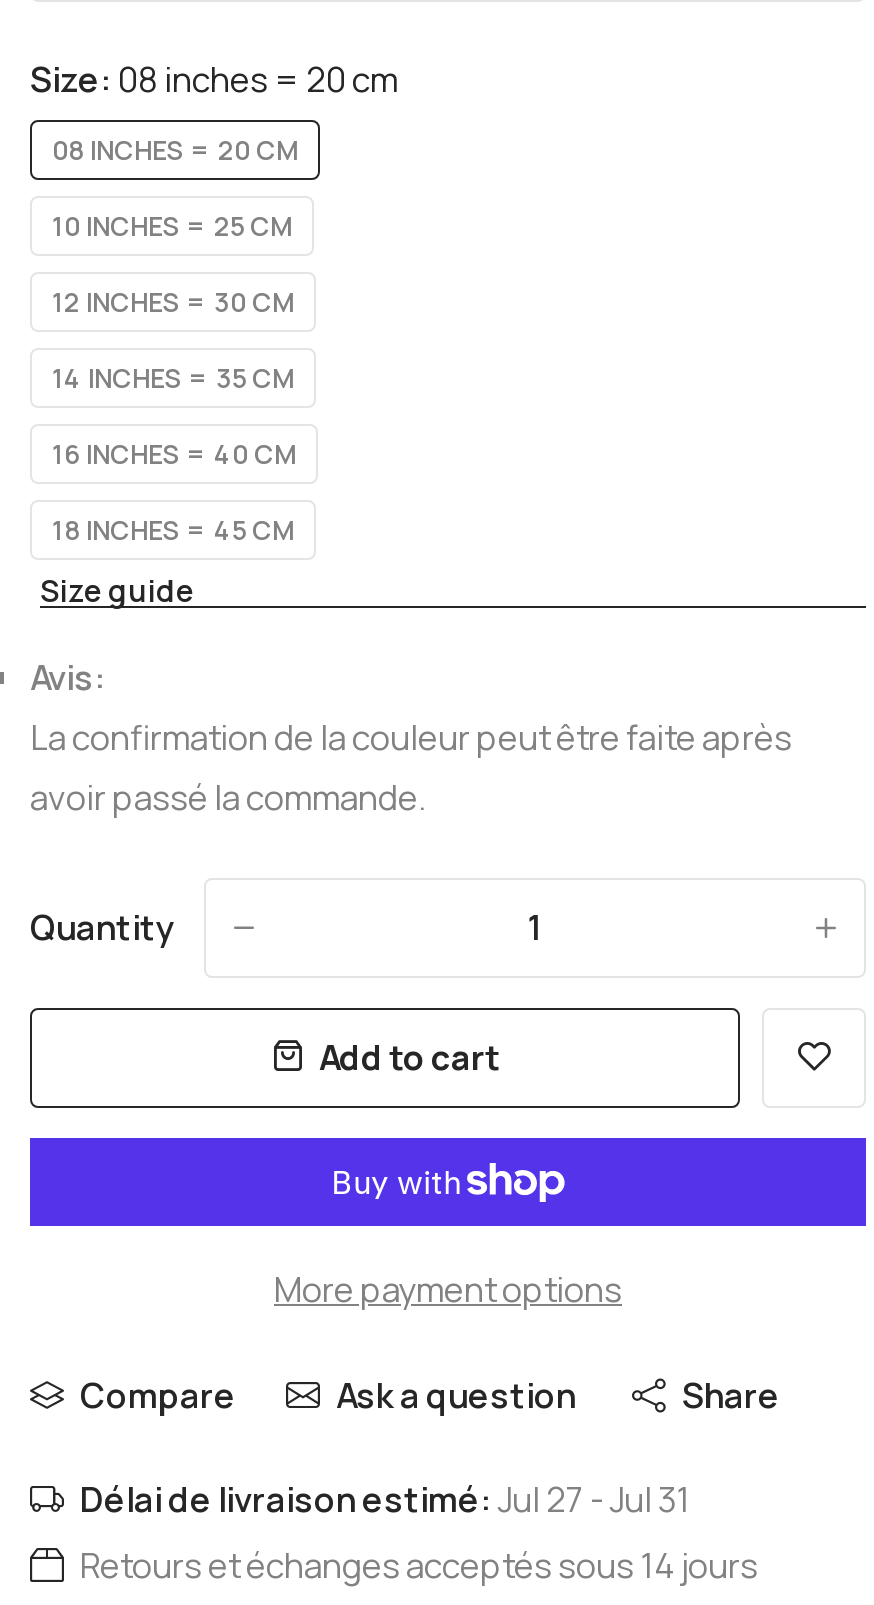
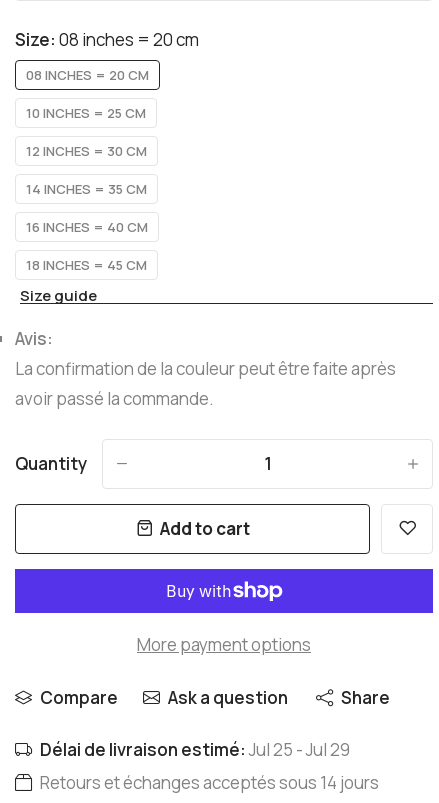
- Délai de livraison estimé: Jul 27 - Jul 31
+ Délai de livraison estimé: Jul 25 - Jul 29
